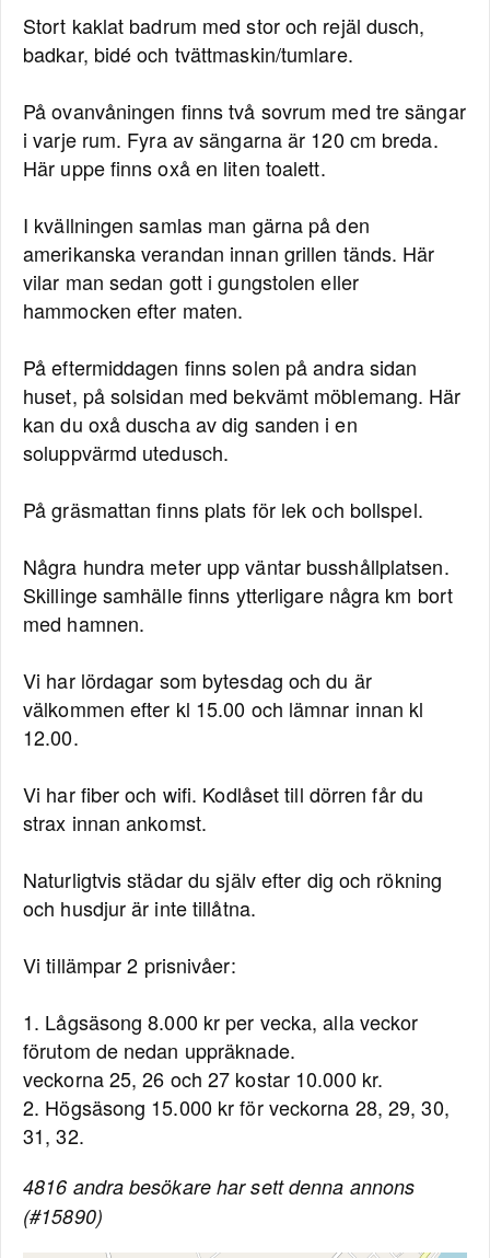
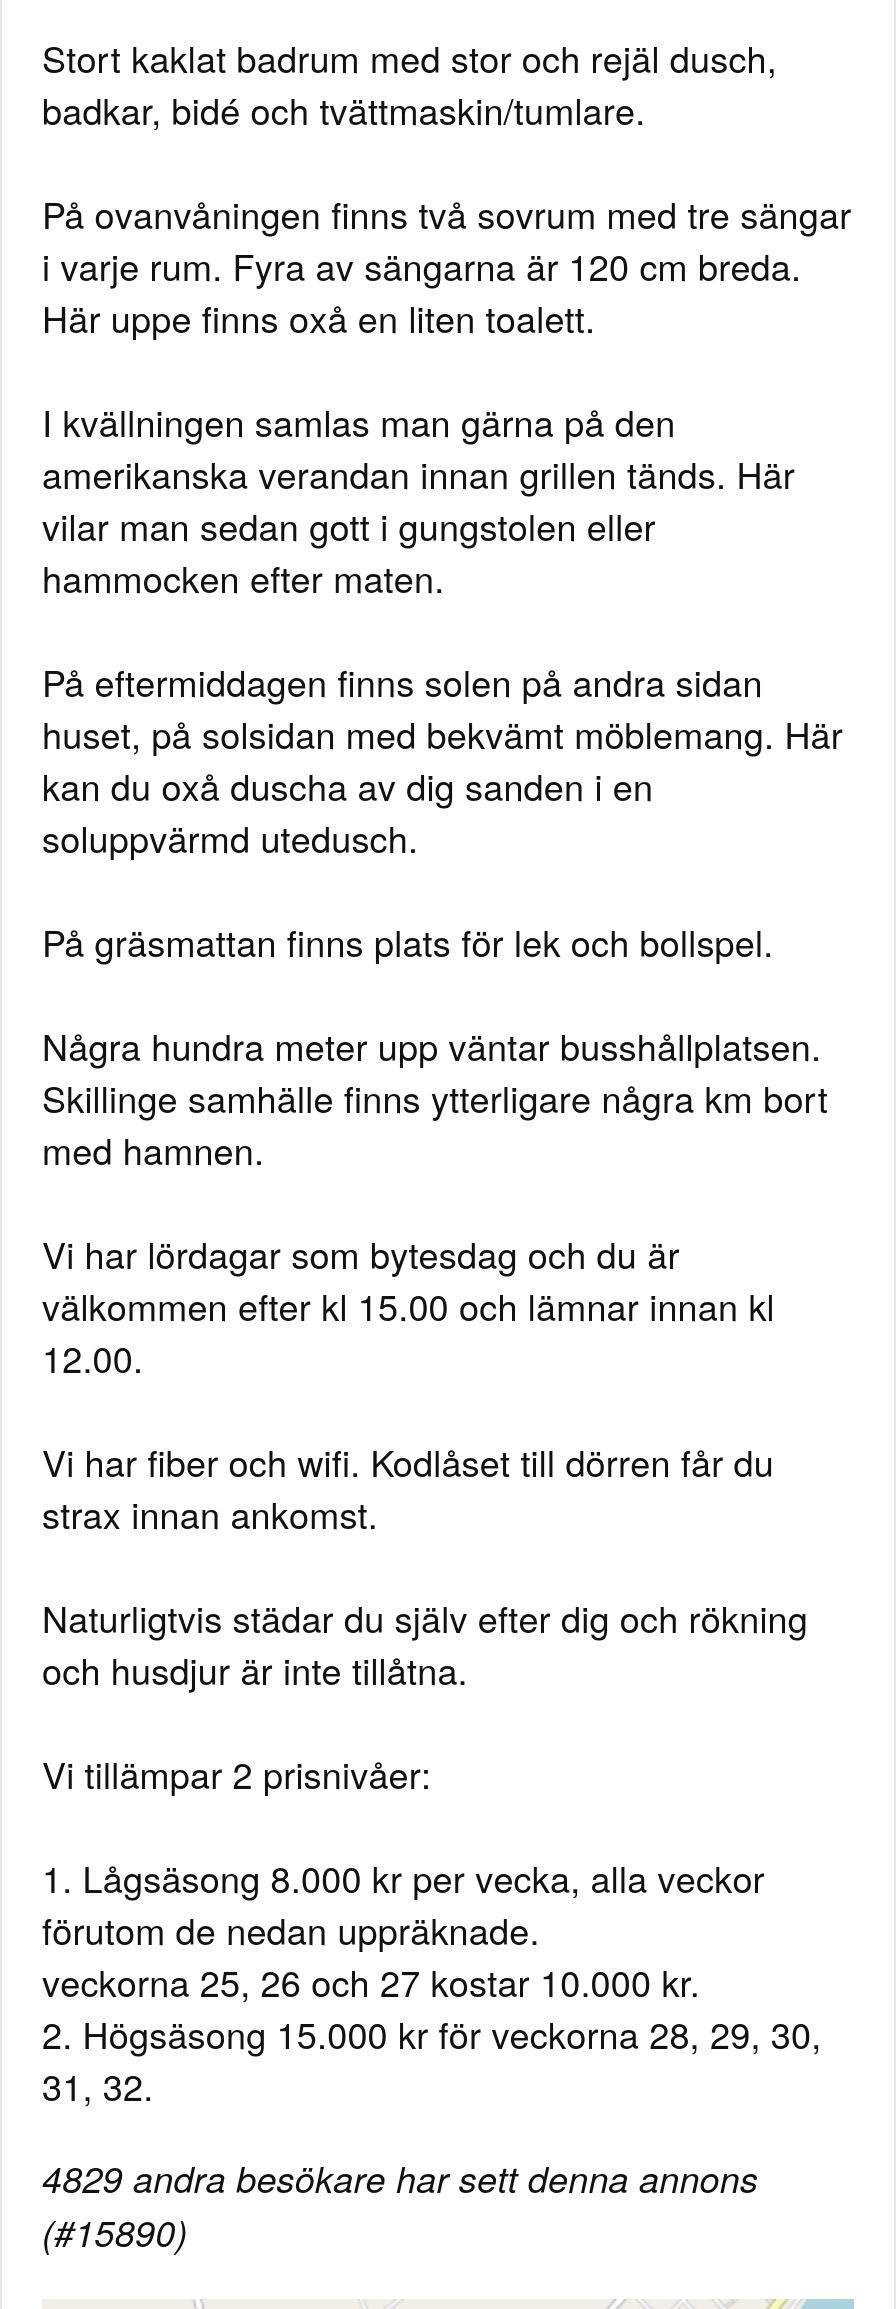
- 4816 andra besökare har sett denna annons
+ 4829 andra besökare har sett denna annons
